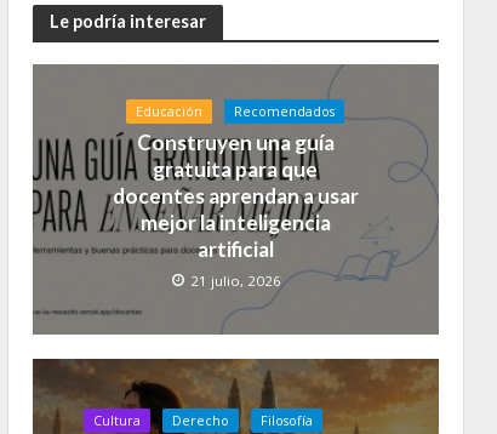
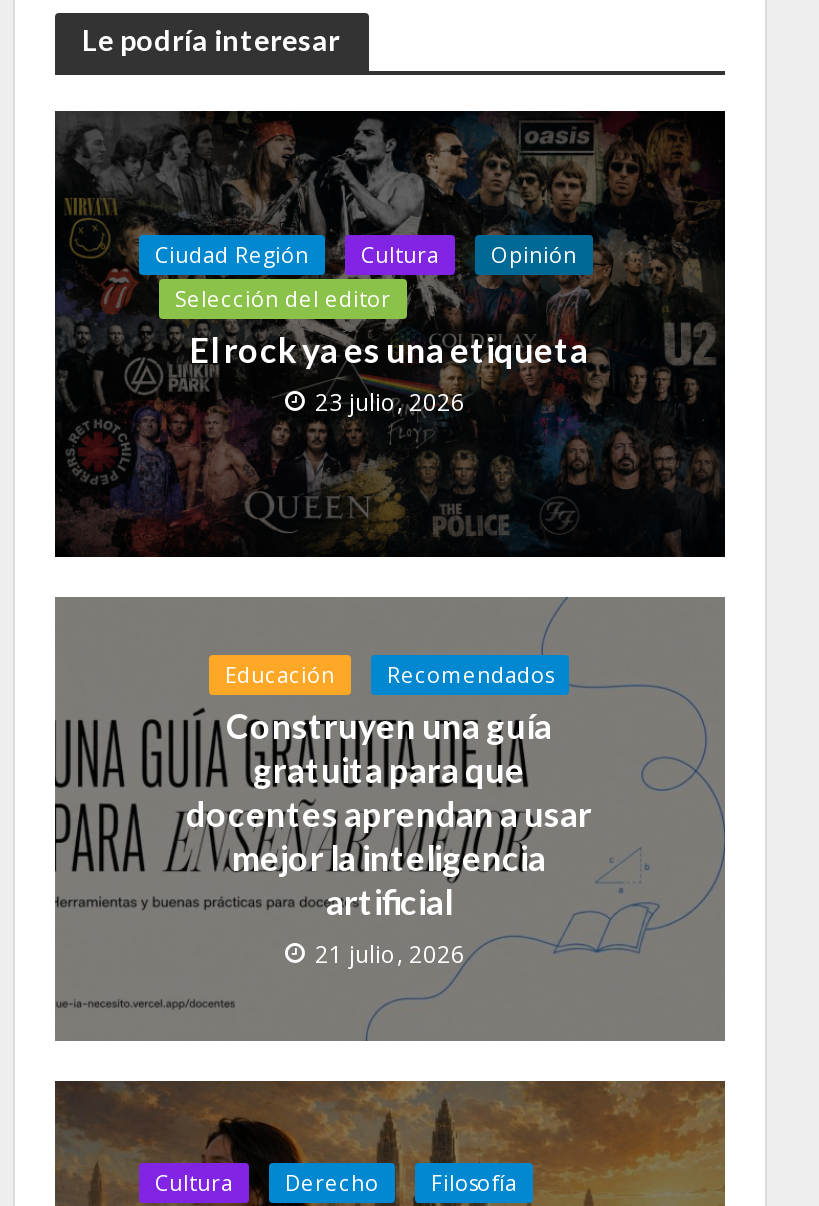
+ [image]
+ Ciudad Región
+ Cultura
+ Opinión
+ Selección del editor
+ El rock ya es una etiqueta
+ 23 julio, 2026
